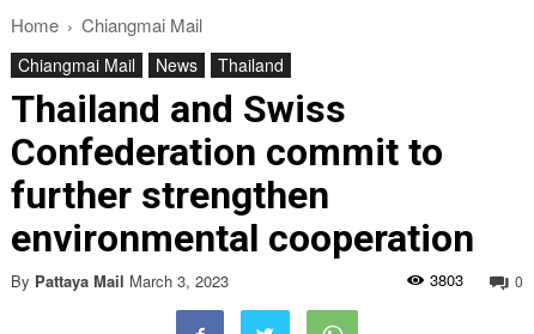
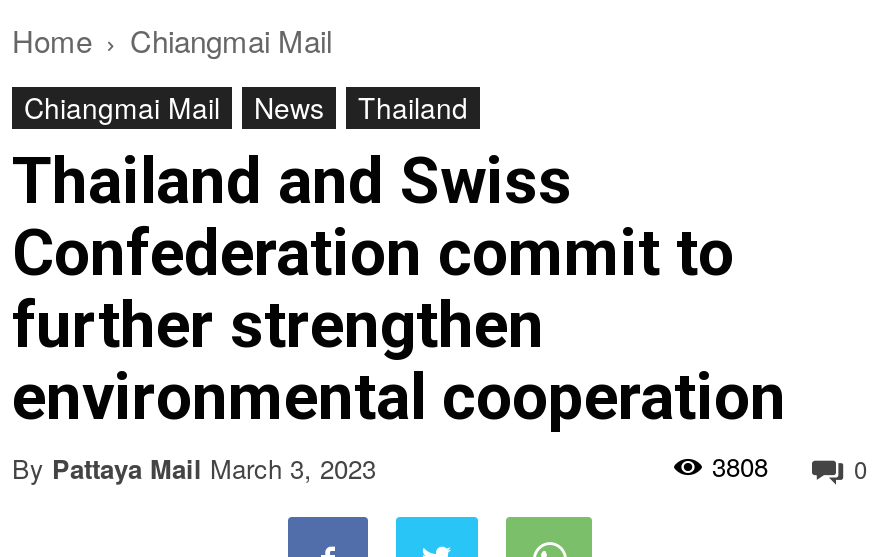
- 3803
+ 3808
